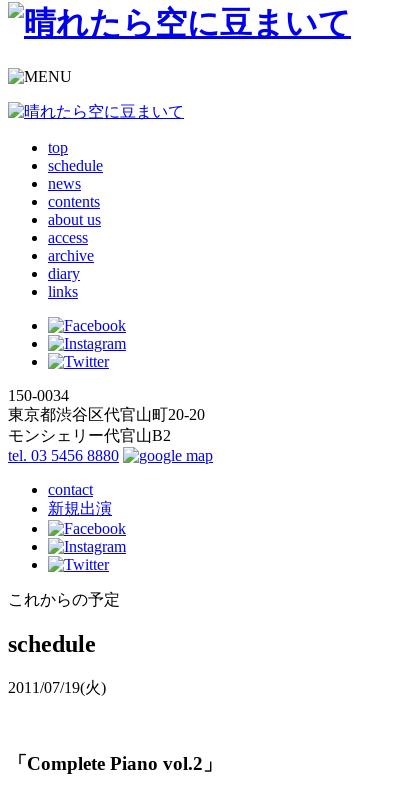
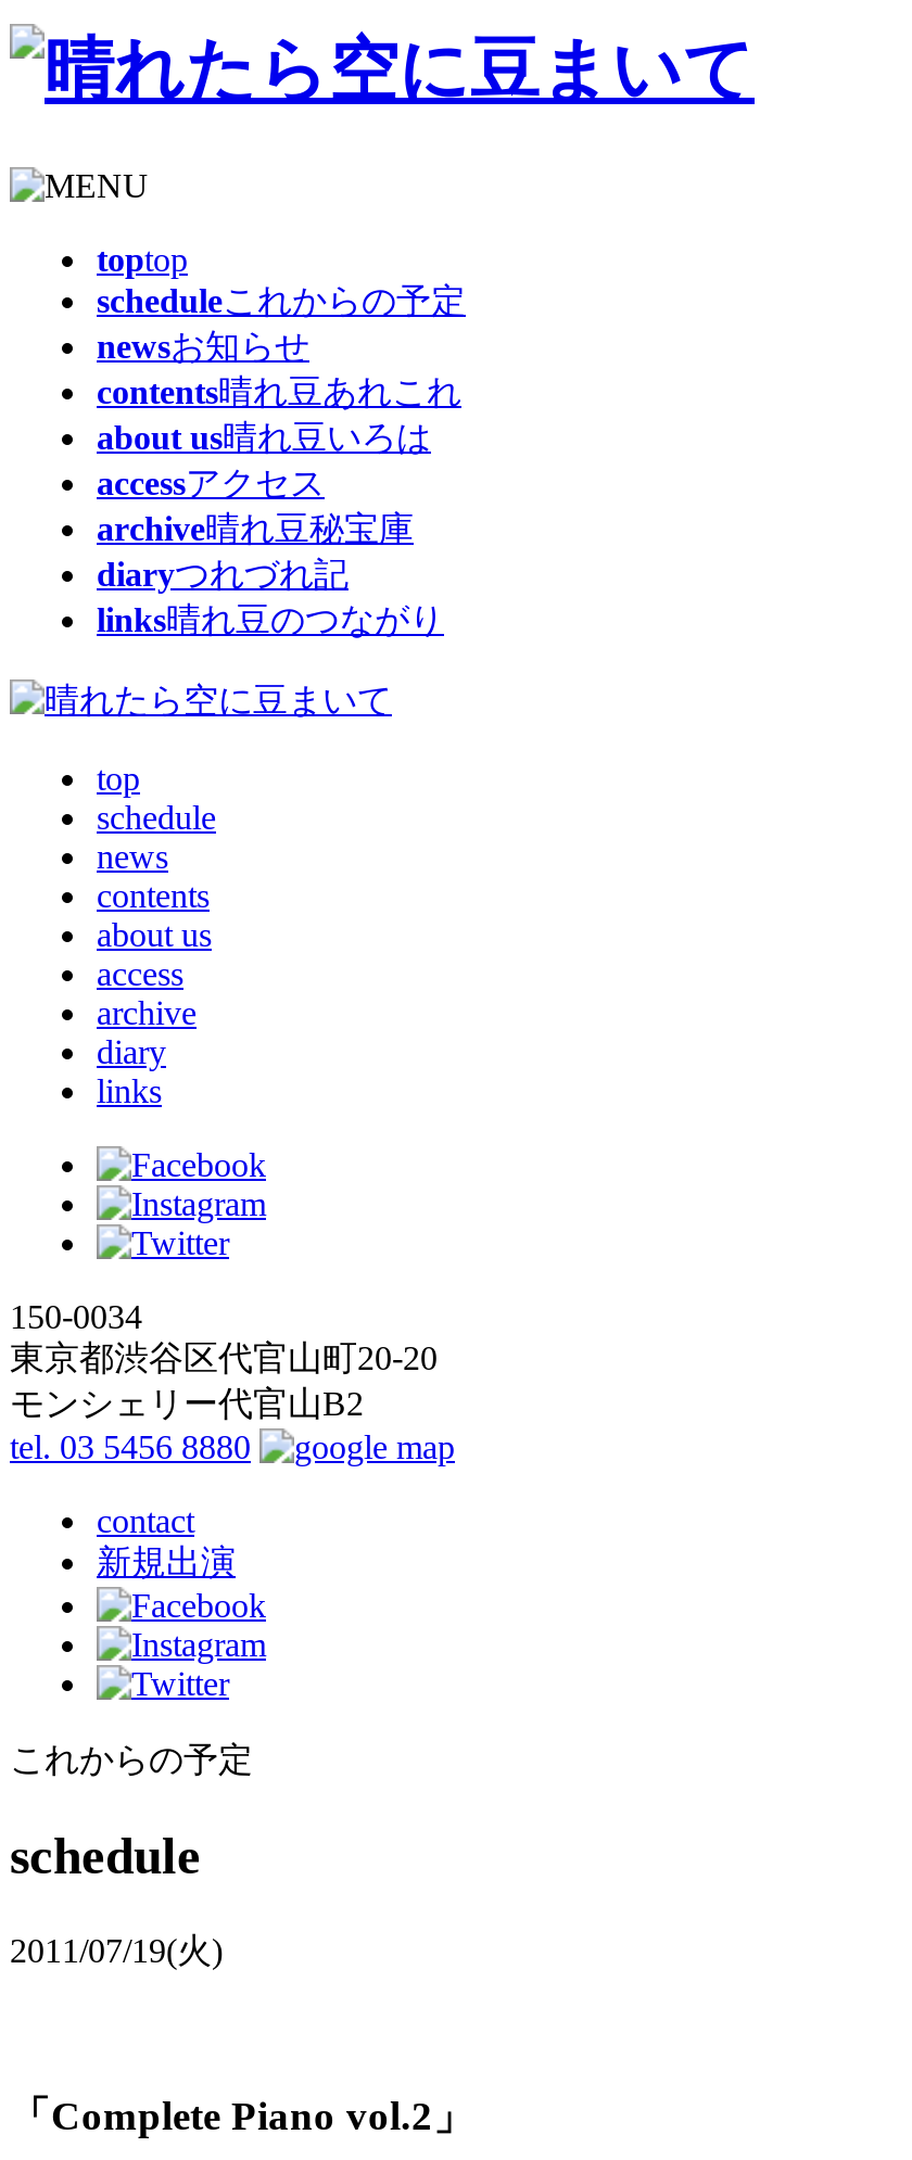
+ toptop
+ scheduleこれからの予定
+ newsお知らせ
+ contents晴れ豆あれこれ
+ about us晴れ豆いろは
+ accessアクセス
+ archive晴れ豆秘宝庫
+ diaryつれづれ記
+ links晴れ豆のつながり
